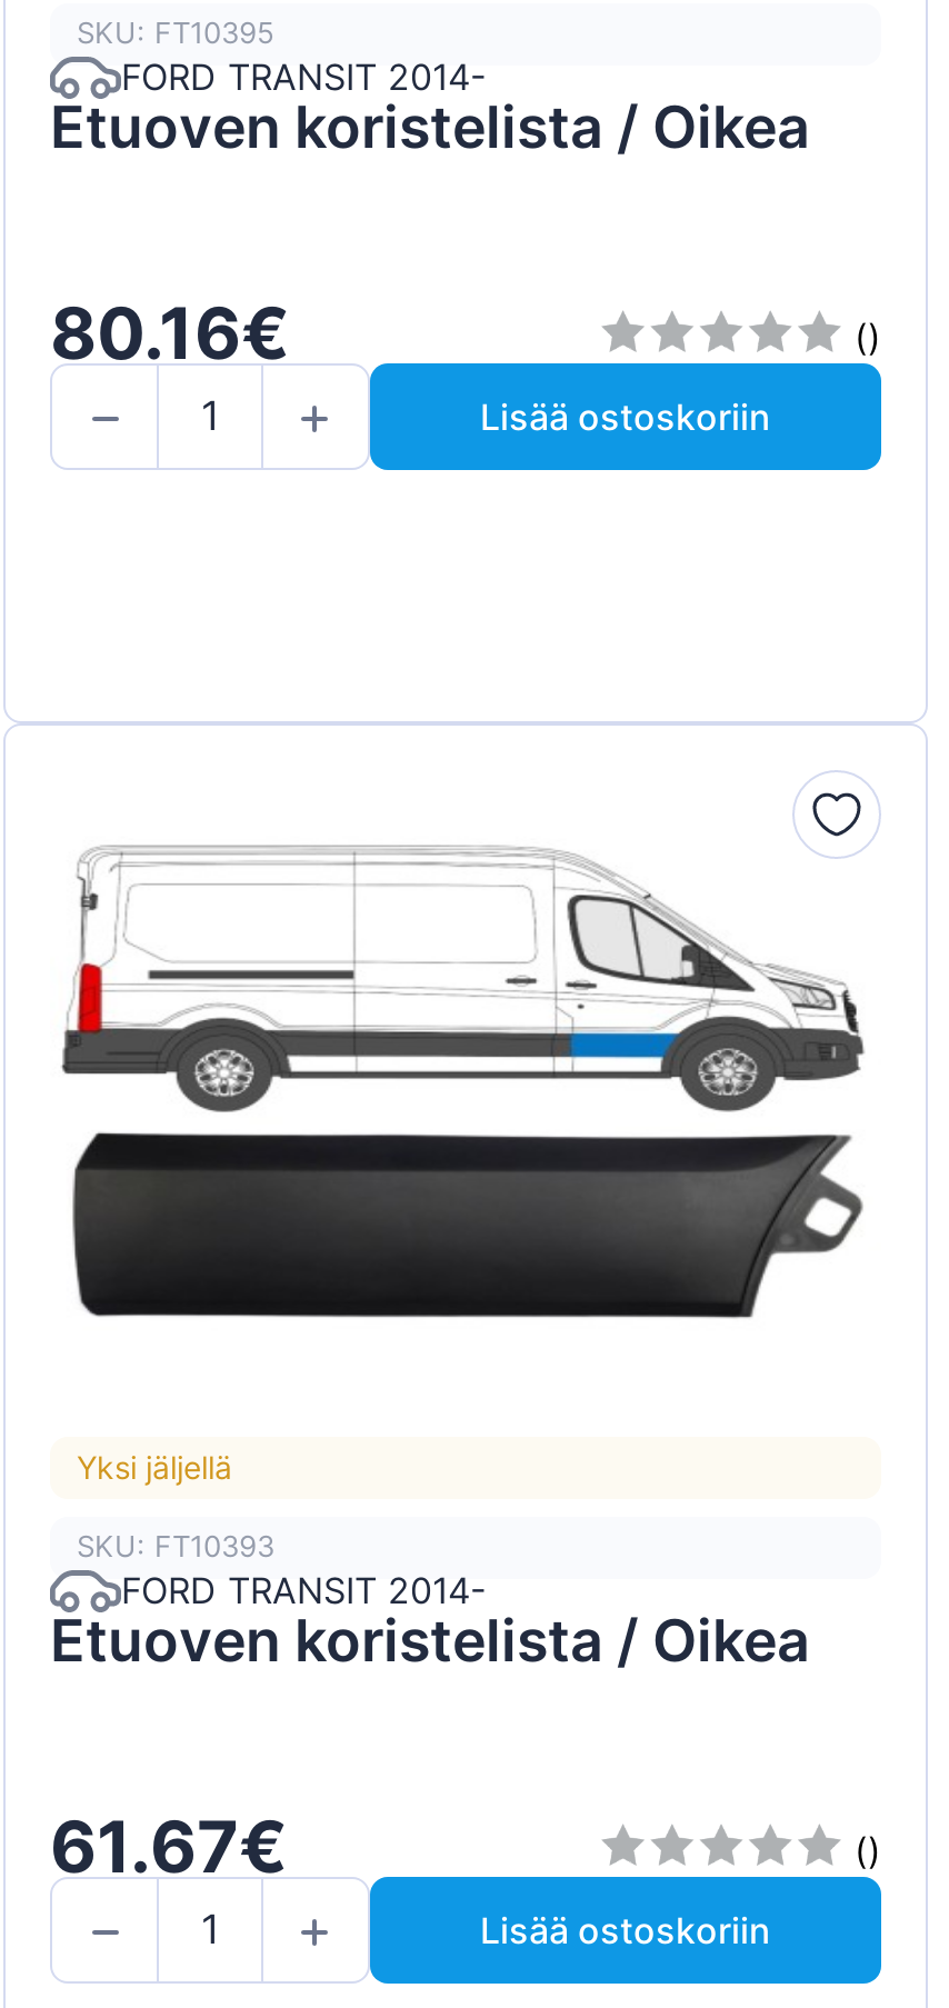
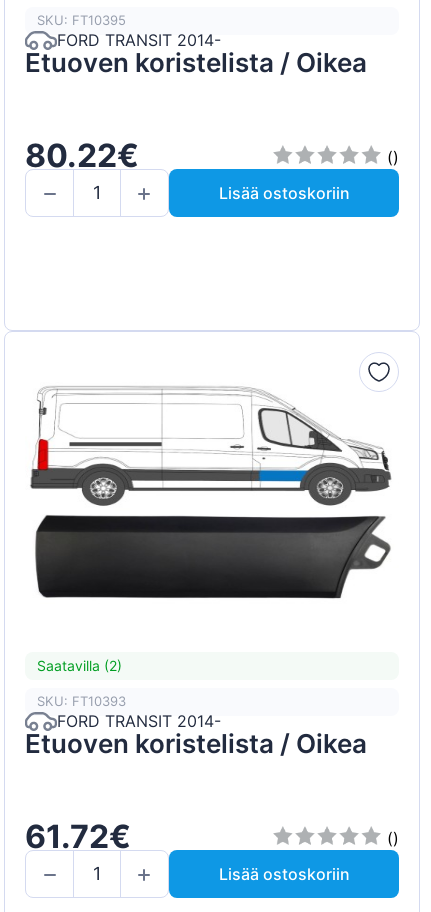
- 80.16€
+ 80.22€

- Yksi jäljellä
+ Saatavilla (2)

- 61.67€
+ 61.72€
